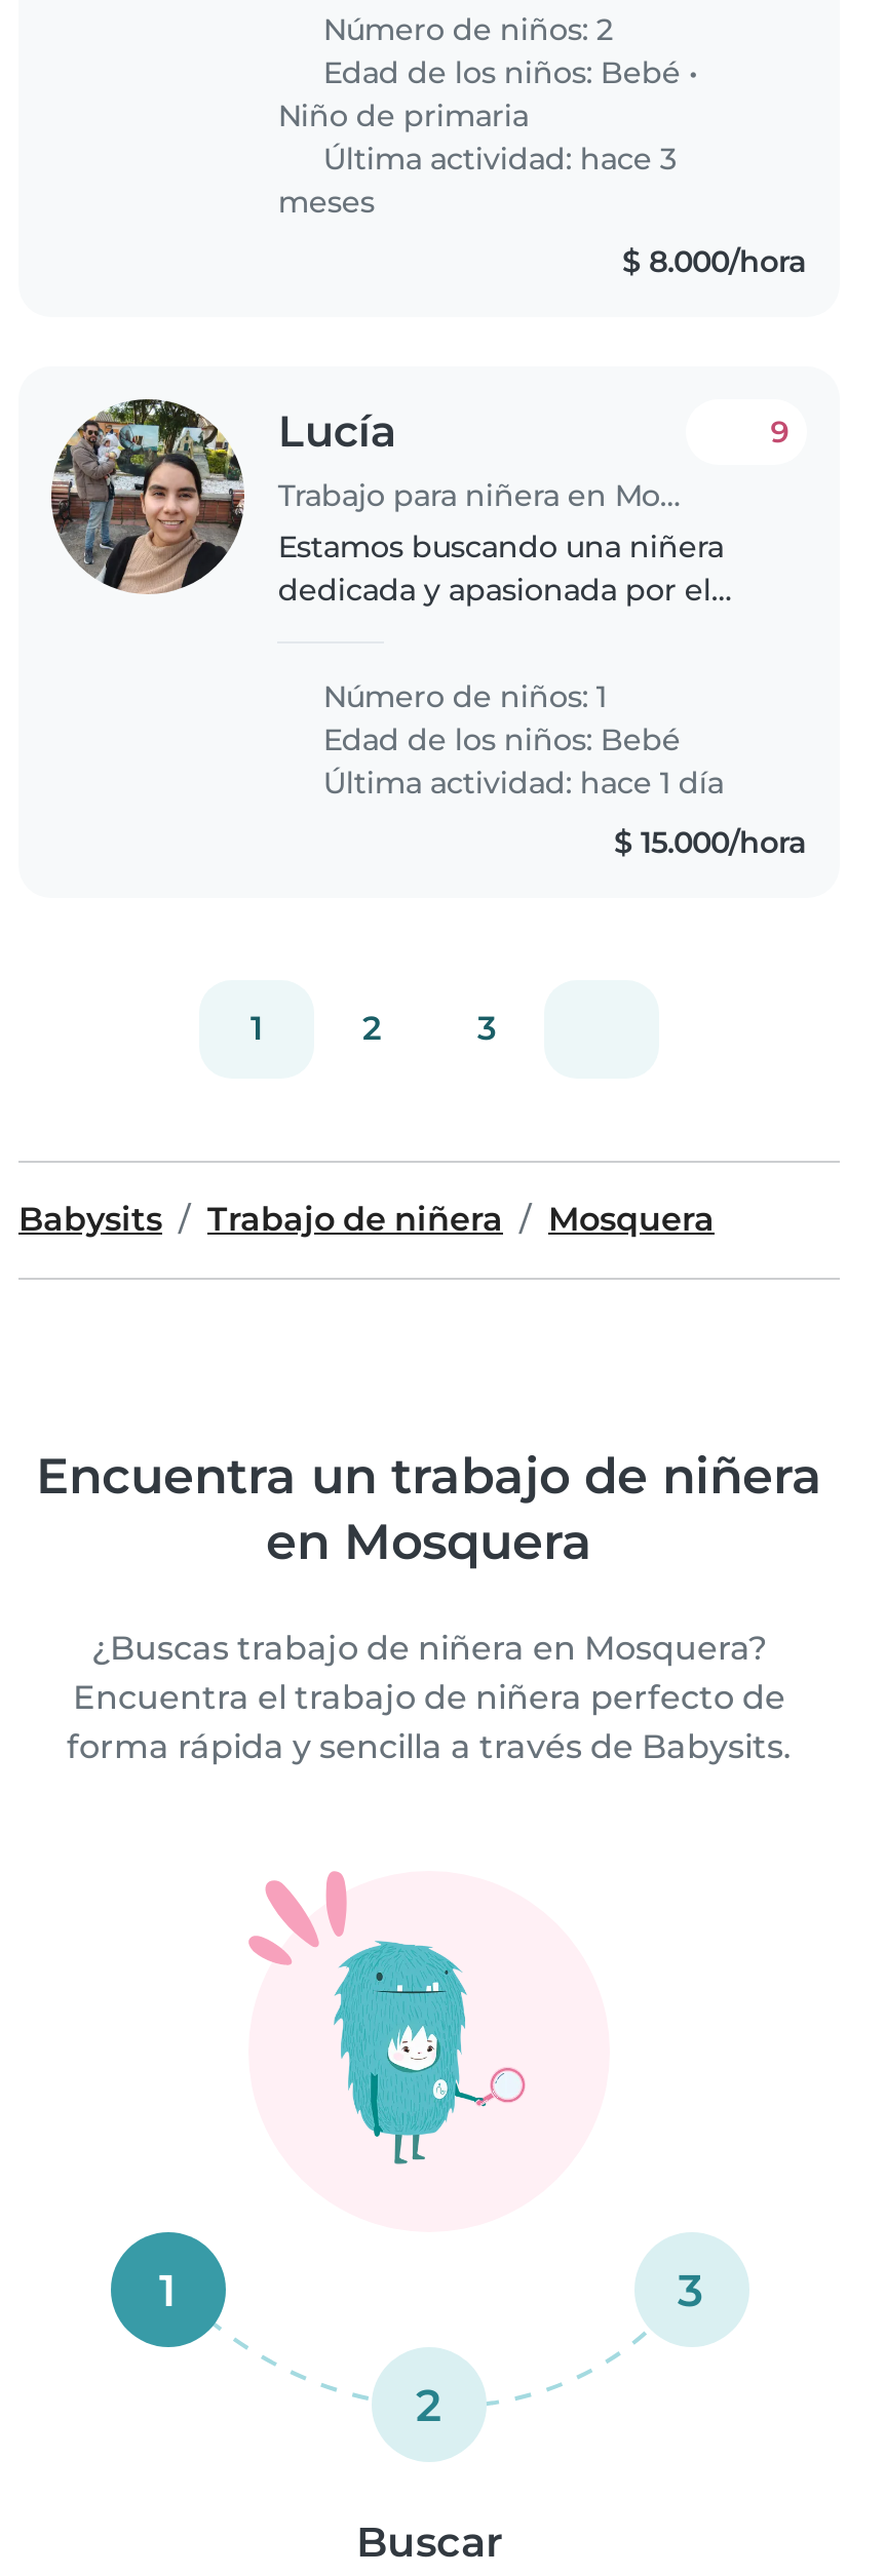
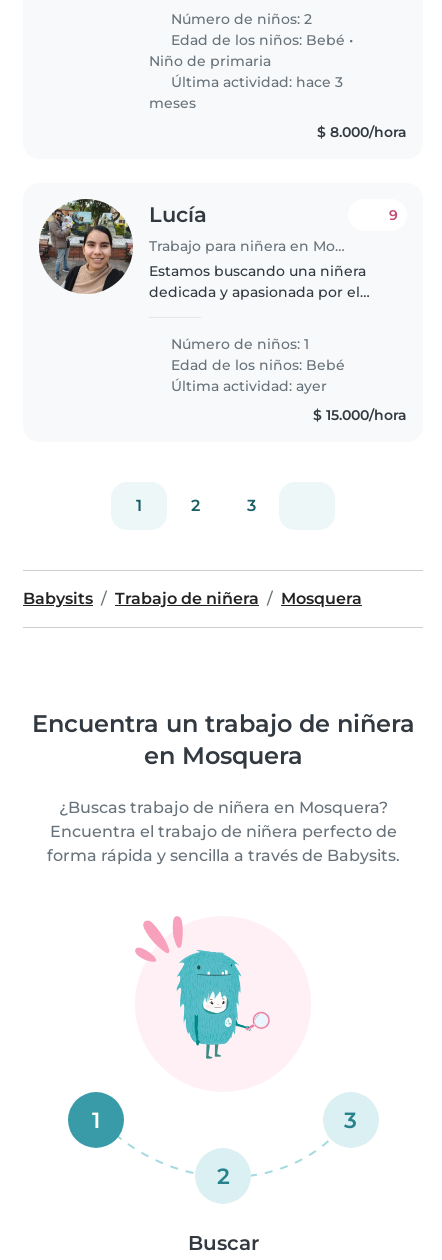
- Última actividad: hace 1 día
+ Última actividad: ayer
